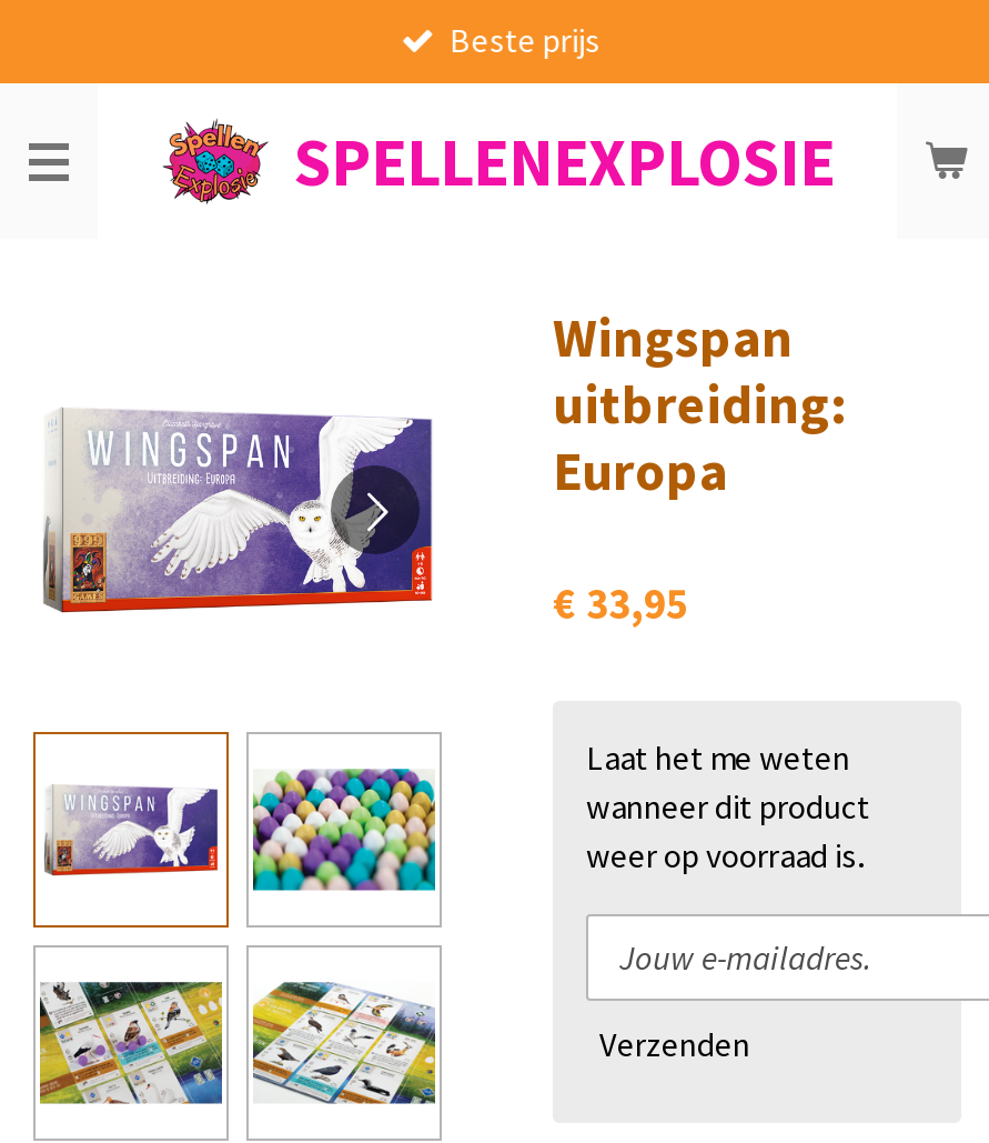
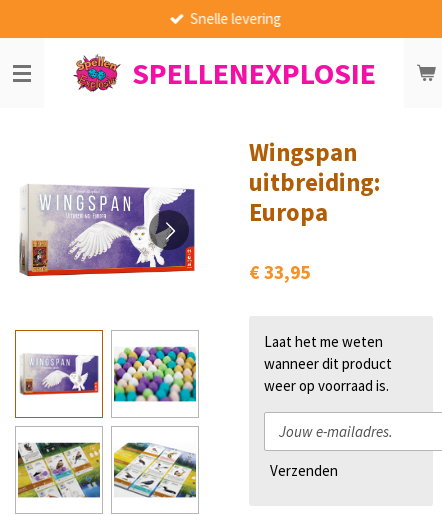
- Beste prijs
+ Snelle levering
